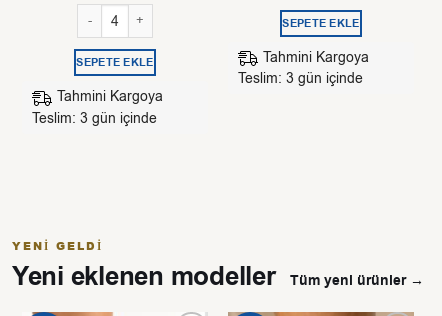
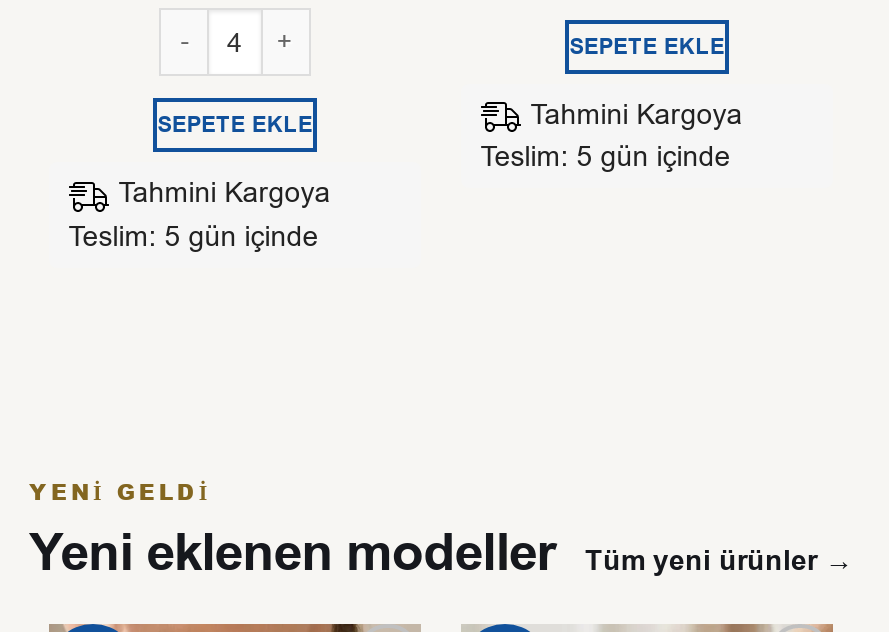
- Teslim: 3 gün içinde
+ Teslim: 5 gün içinde

- Teslim: 3 gün içinde
+ Teslim: 5 gün içinde
